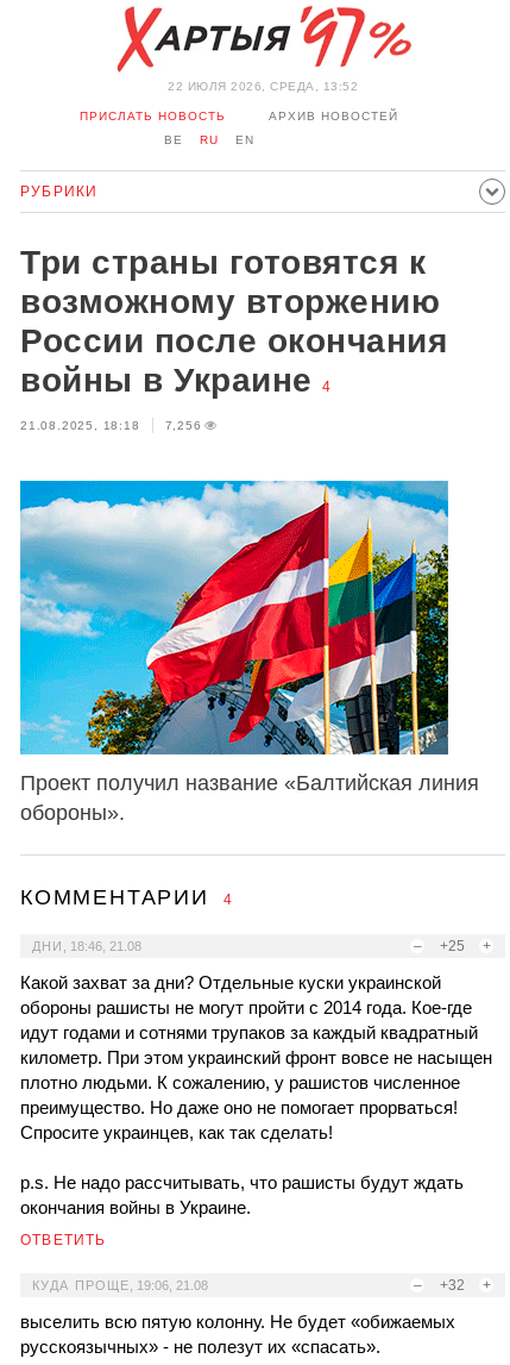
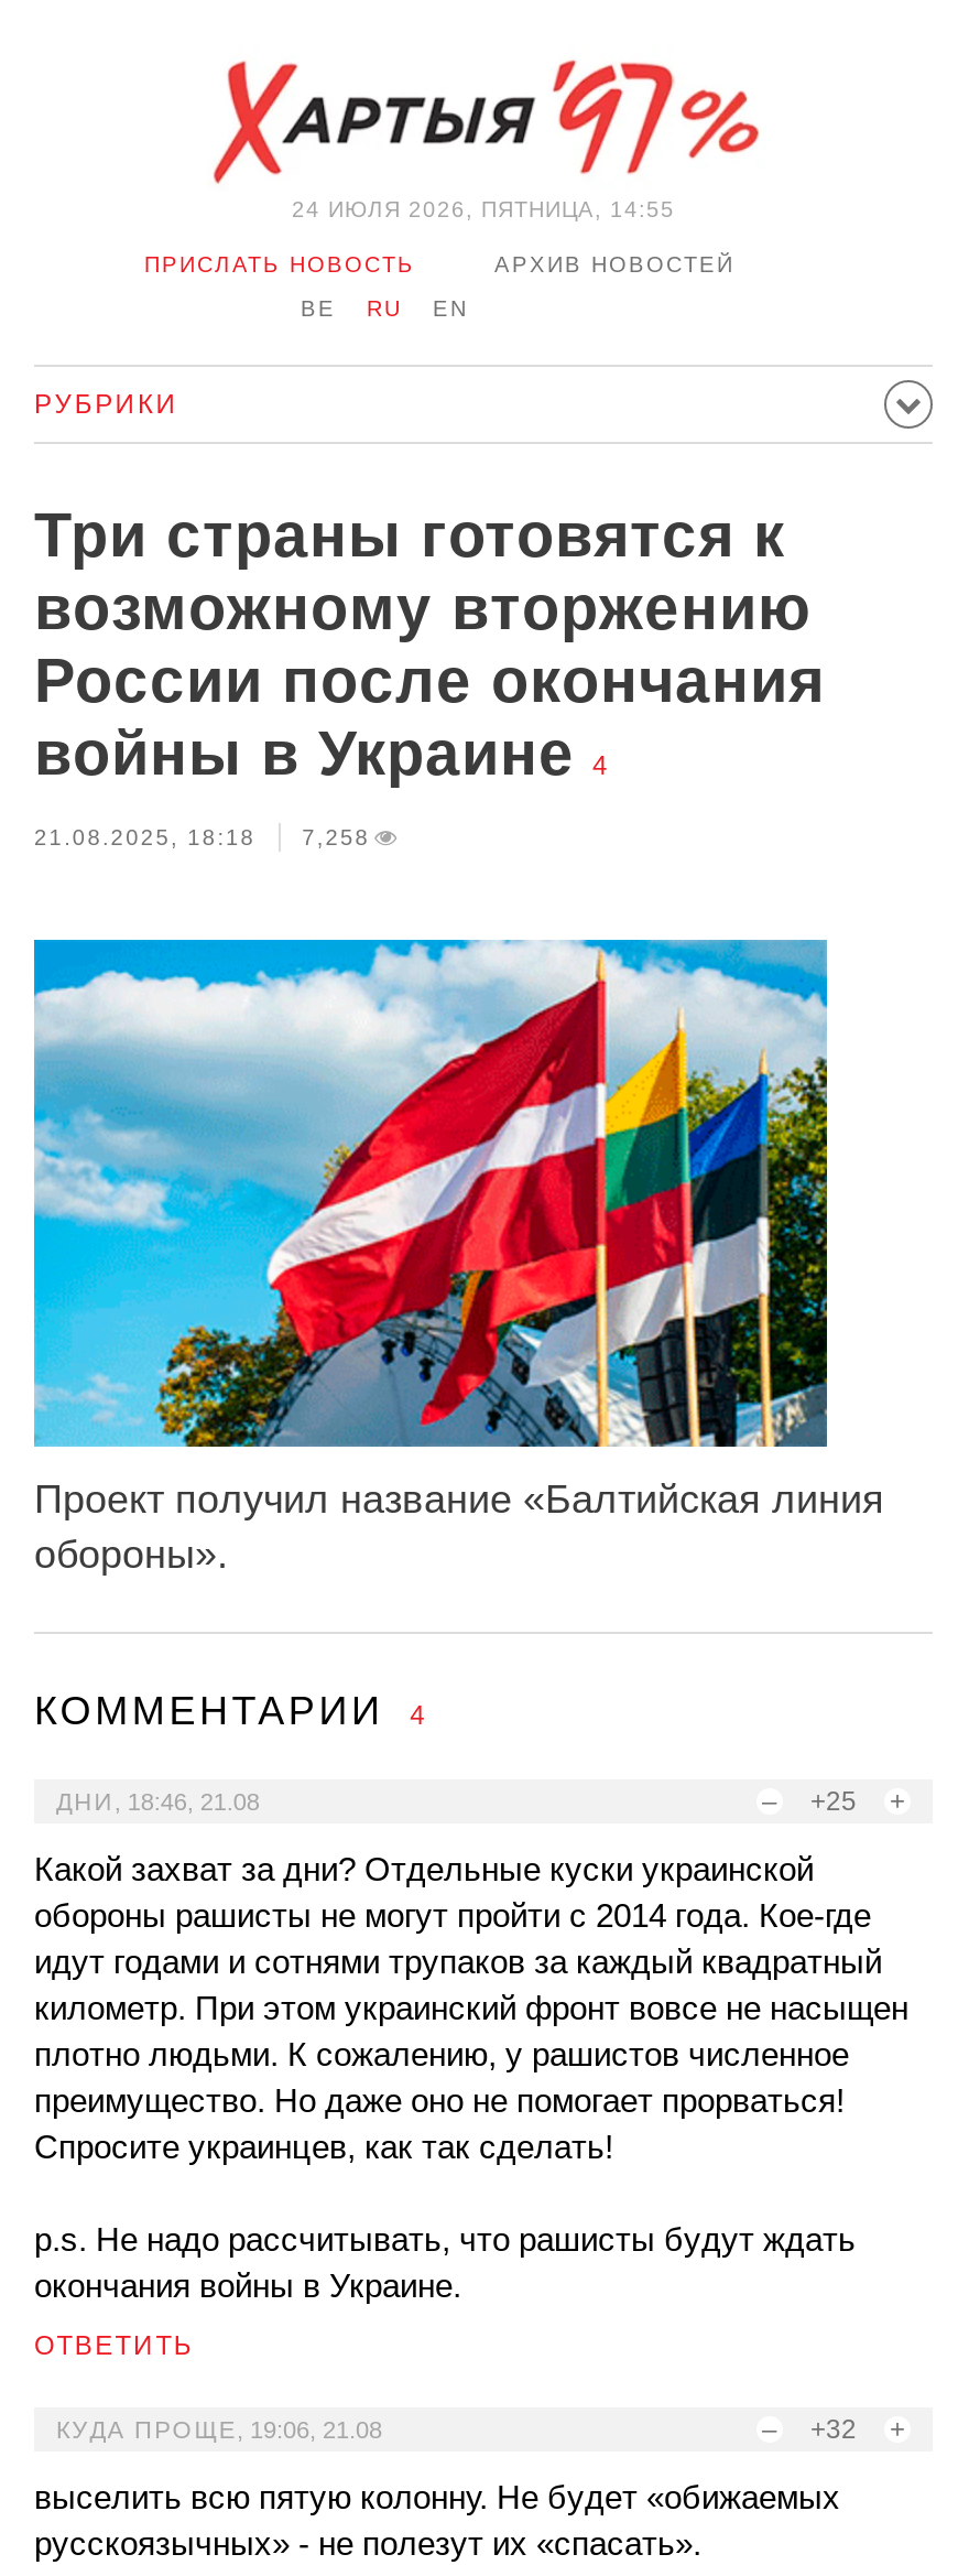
- 22 ИЮЛЯ 2026, СРЕДА, 13:52
+ 24 ИЮЛЯ 2026, ПЯТНИЦА, 14:55

- 21.08.2025, 18:18 7,256
+ 21.08.2025, 18:18 7,258
